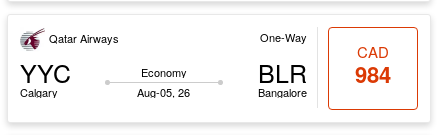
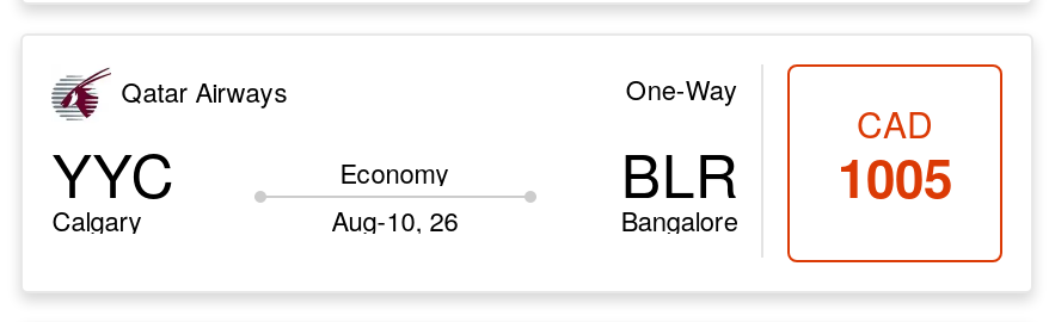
- BLR 984
+ BLR 1005

- Aug-05, 26
+ Aug-10, 26
